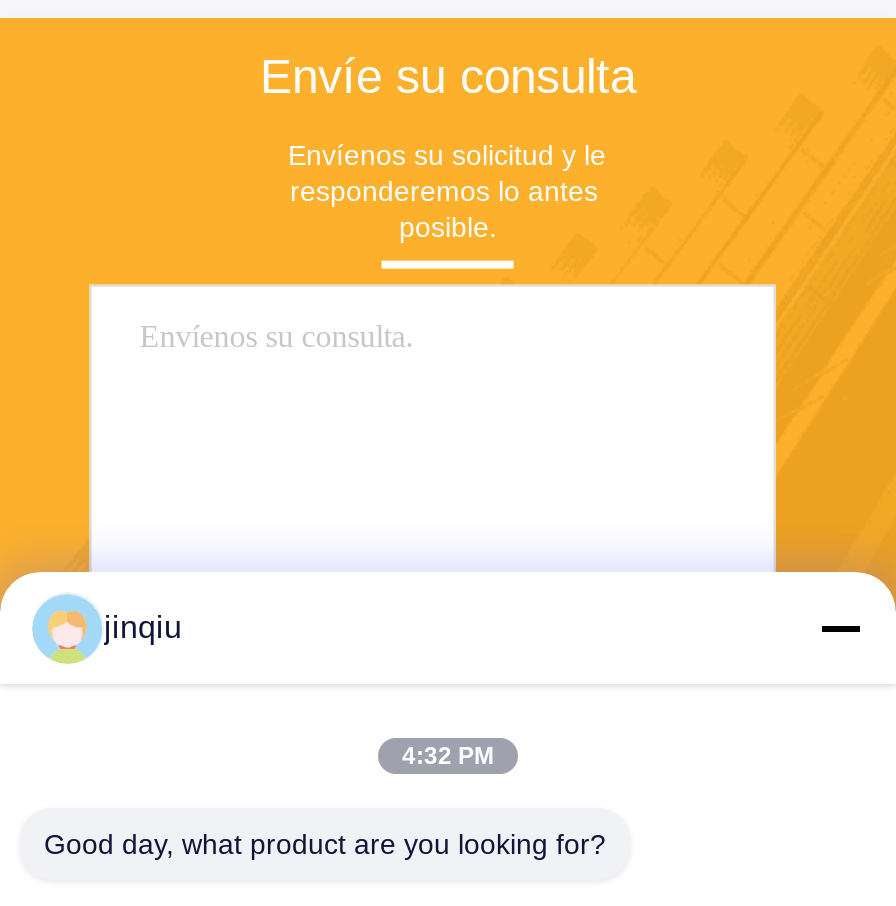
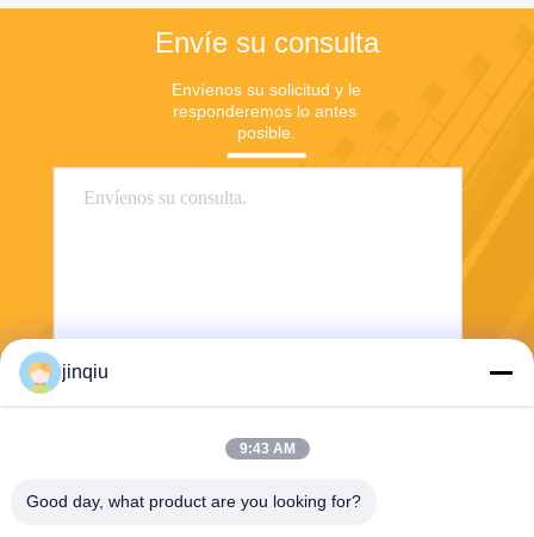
- 4:32 PM
+ 9:43 AM
